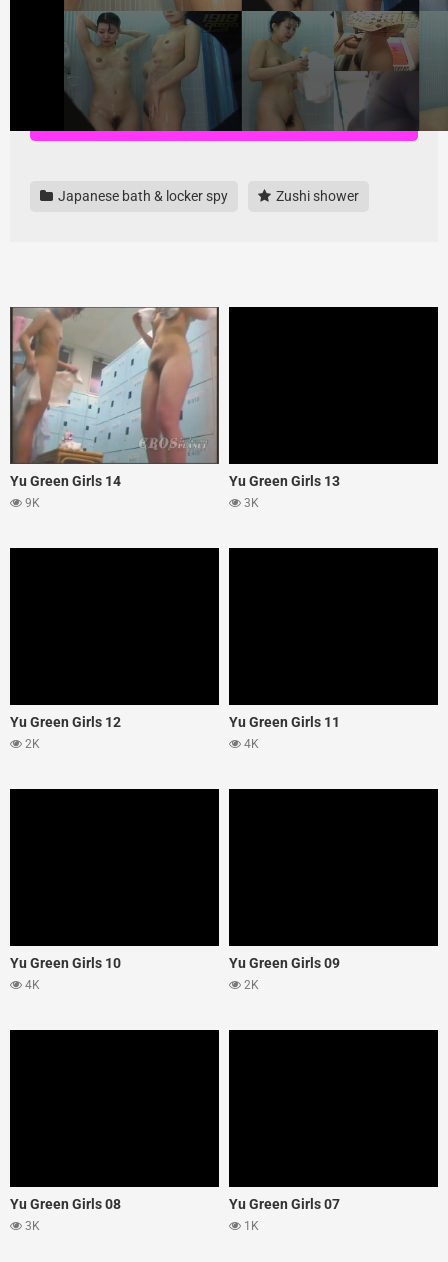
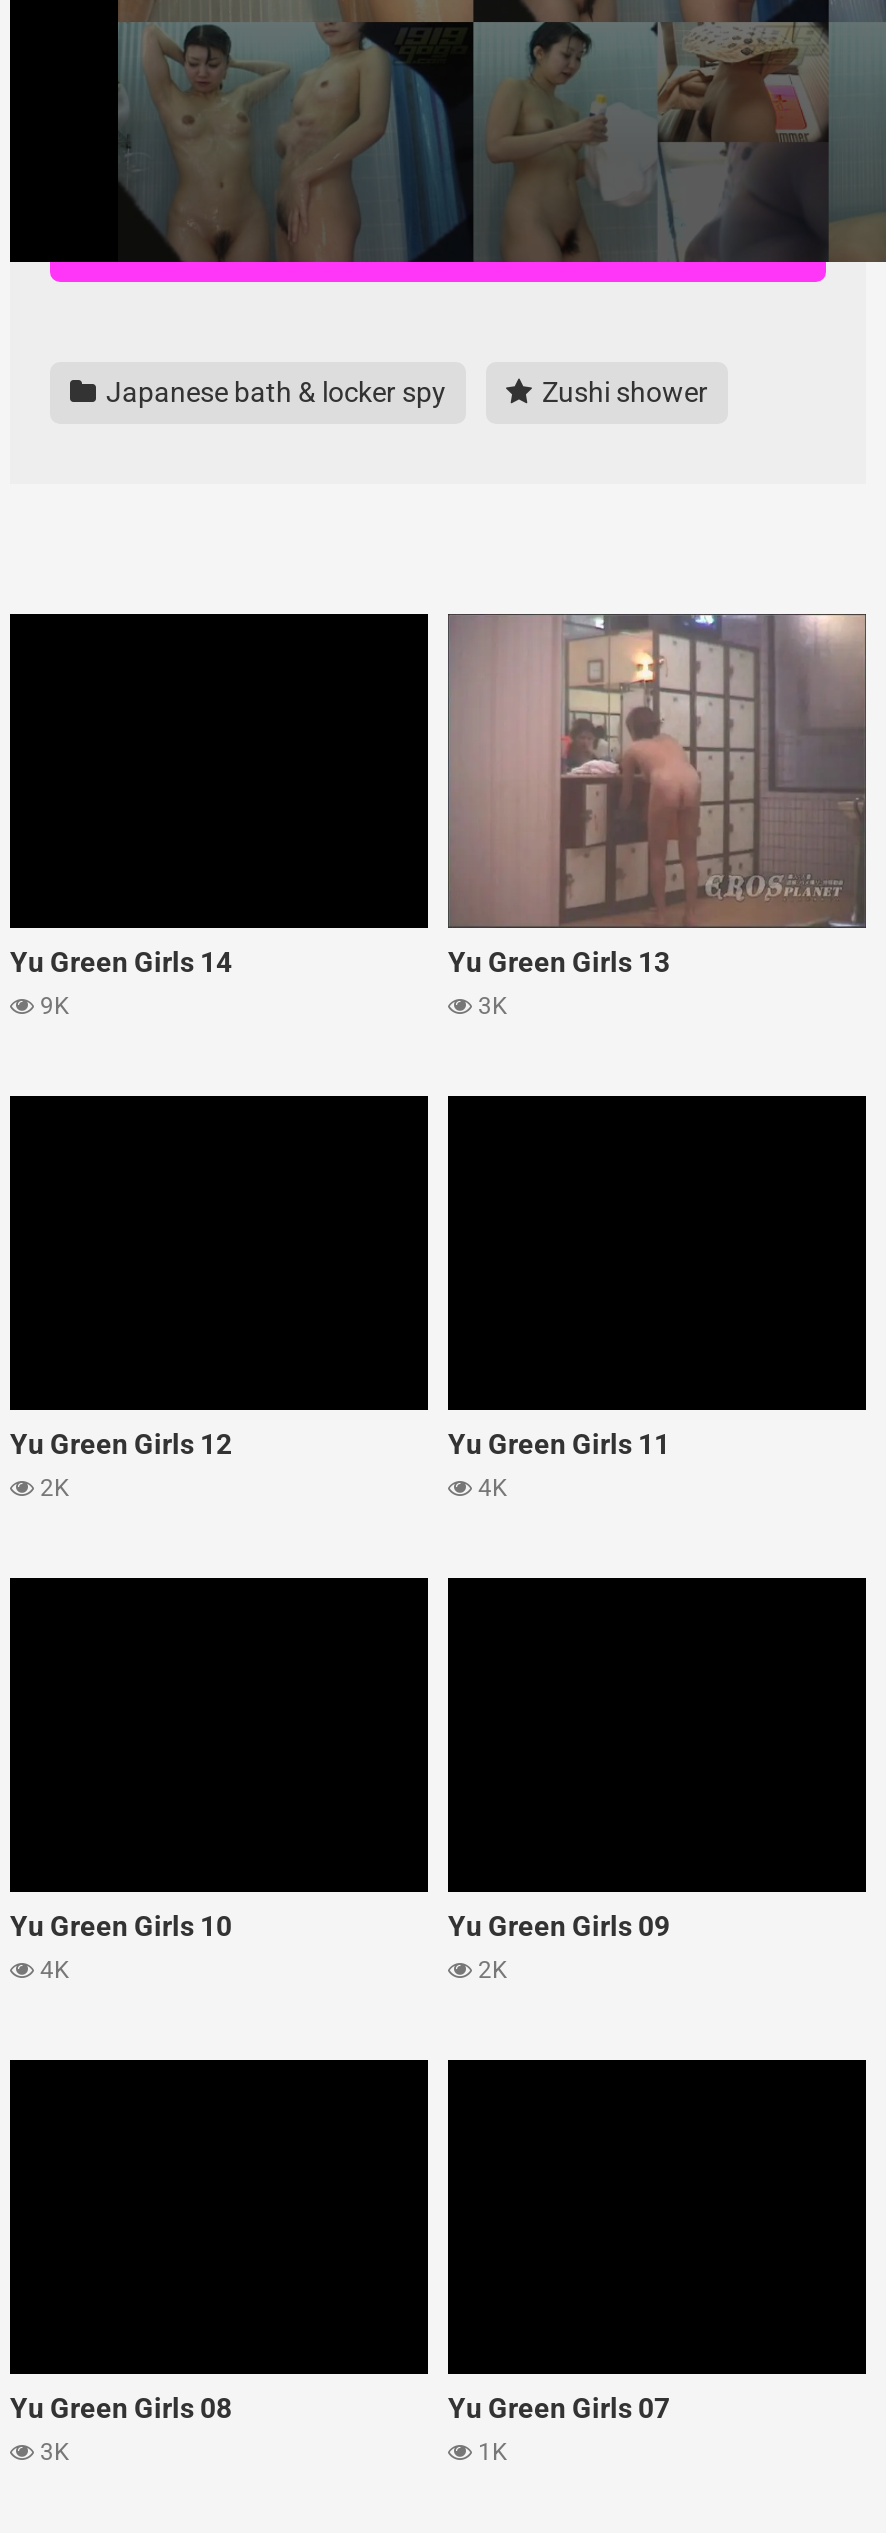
+ [image]

- [image]
